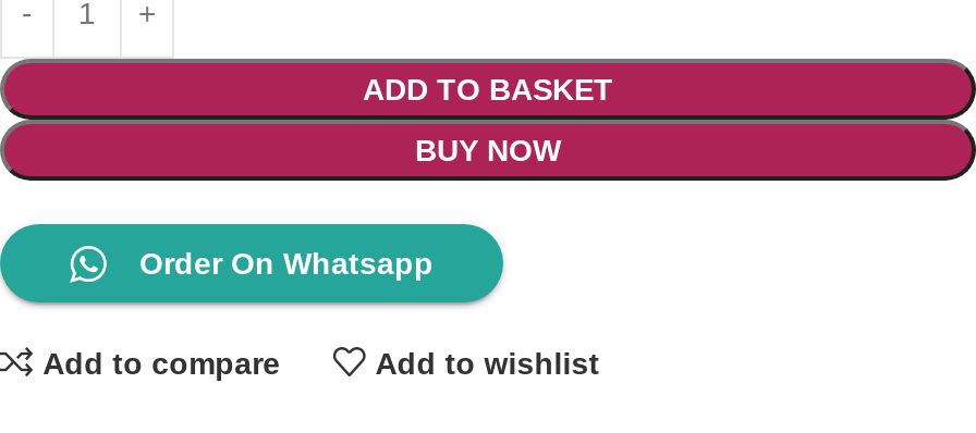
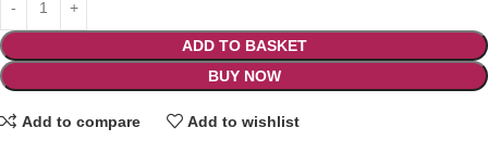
- Order On Whatsapp
